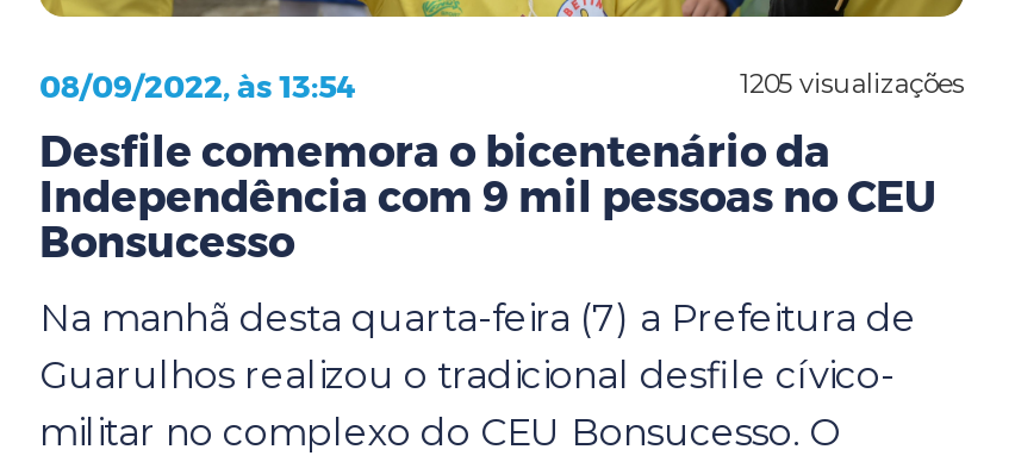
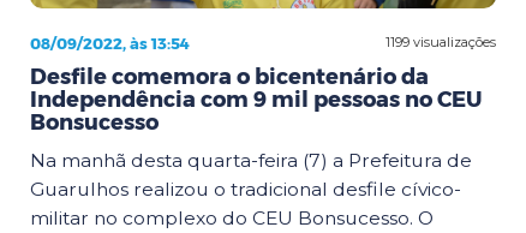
- 1205 visualizações
+ 1199 visualizações
